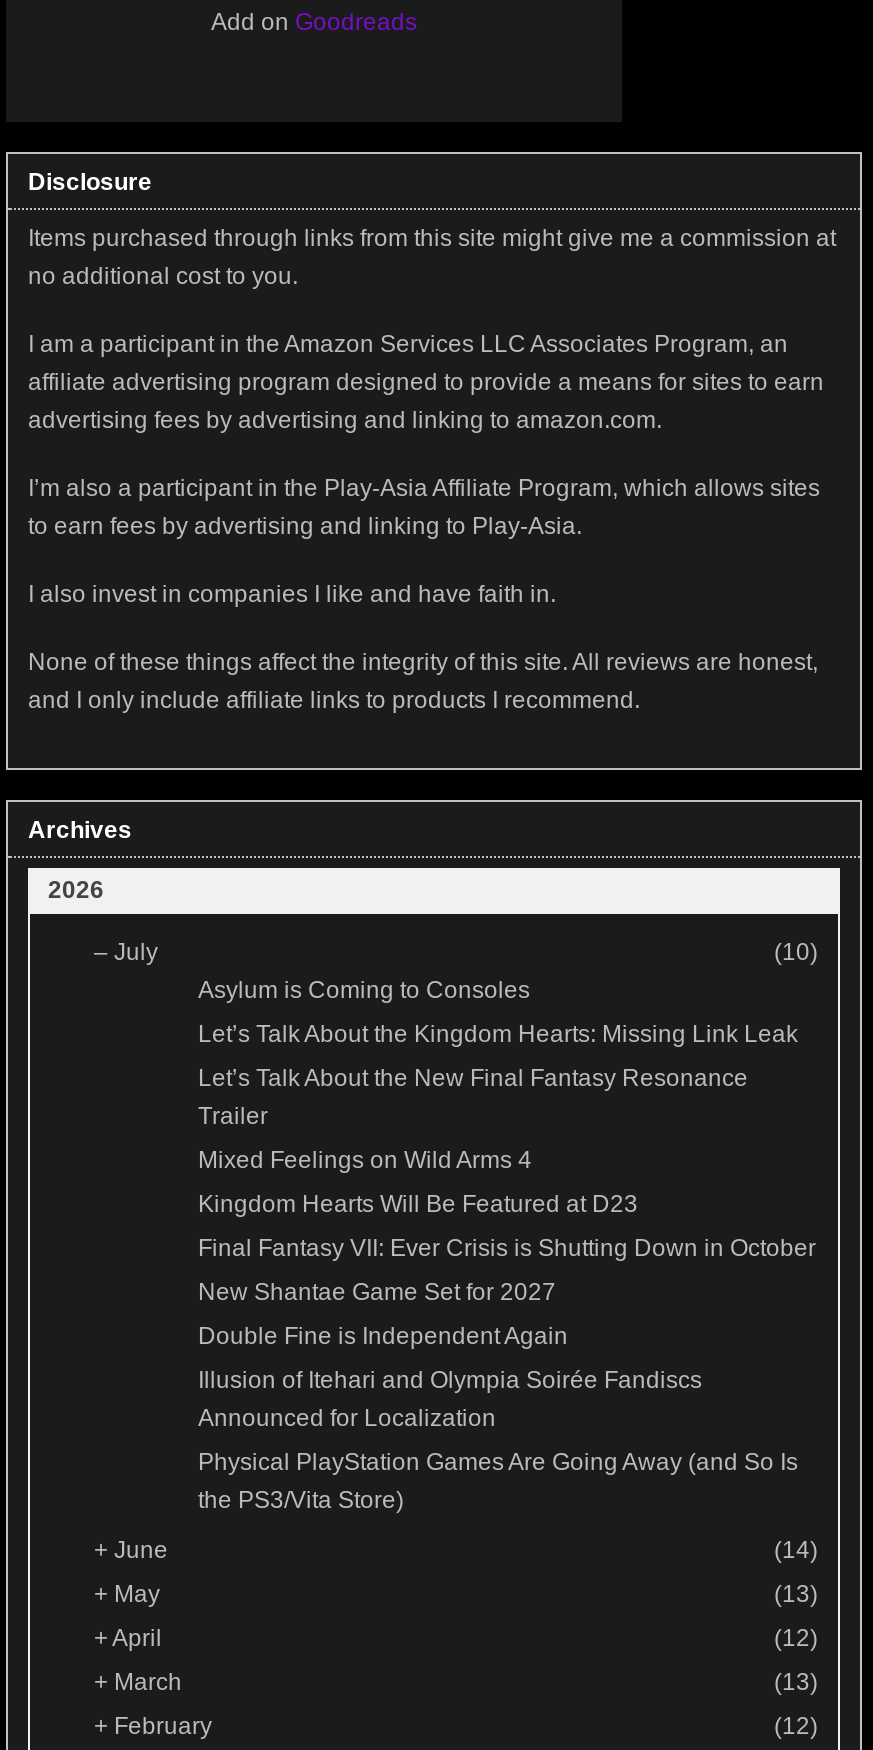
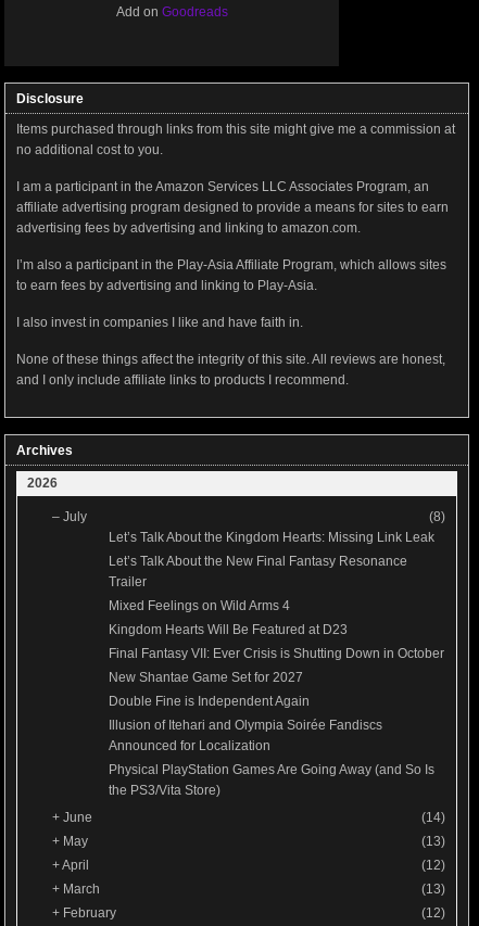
- (10)
- Asylum is Coming to Consoles
+ (8)
